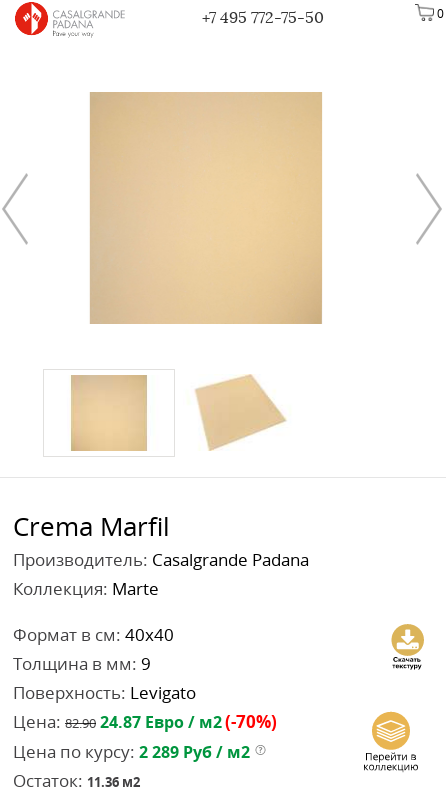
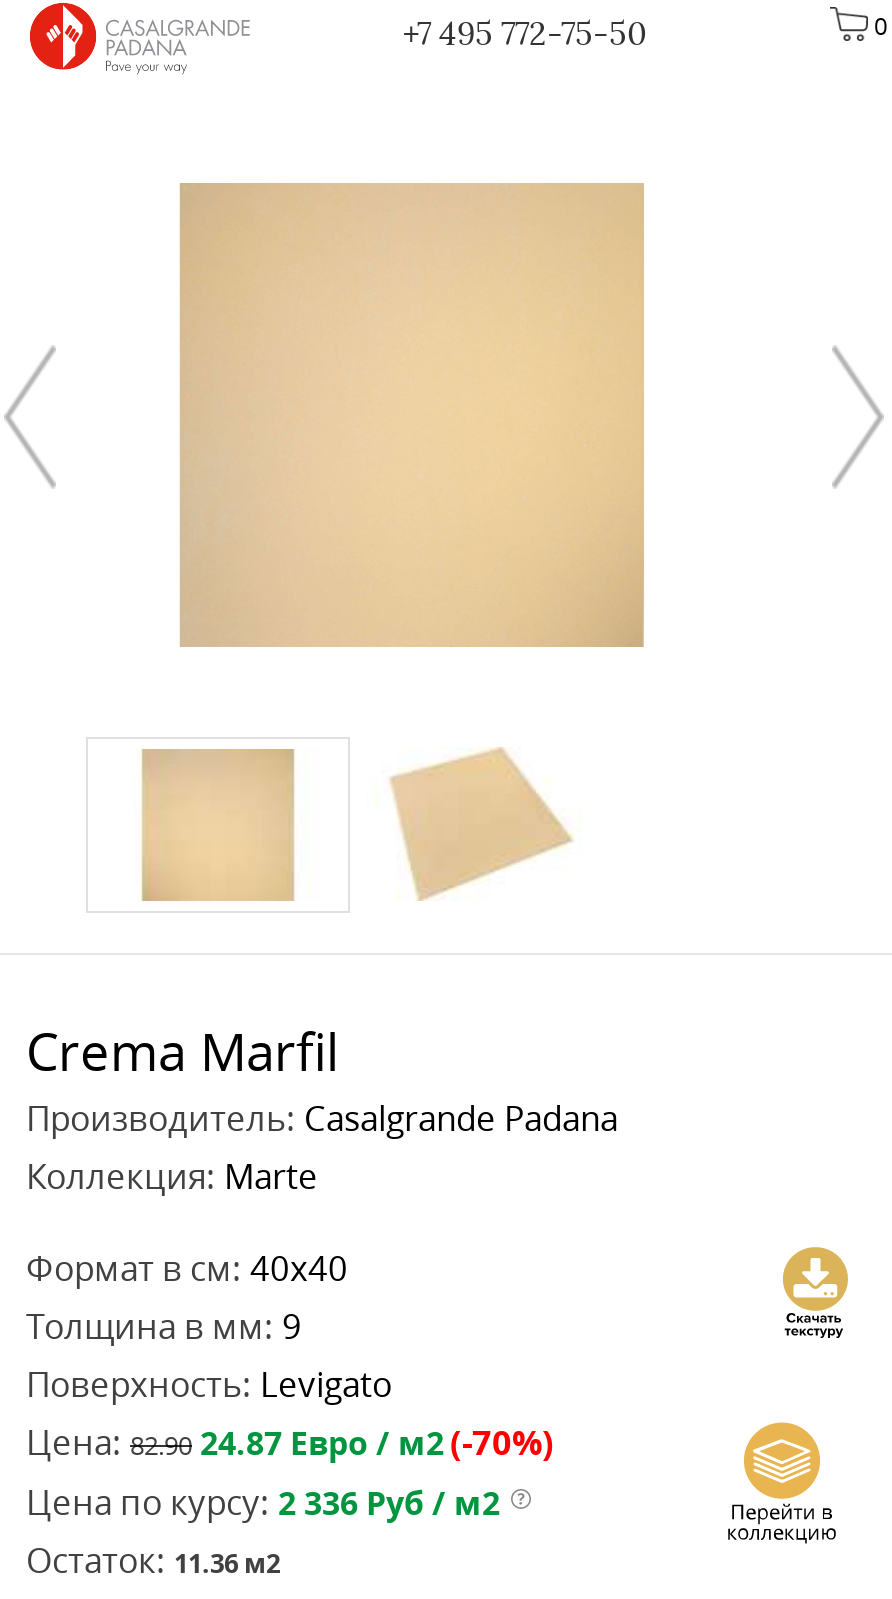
- Цена по курсу: 2 289 Руб / м2
+ Цена по курсу: 2 336 Руб / м2
